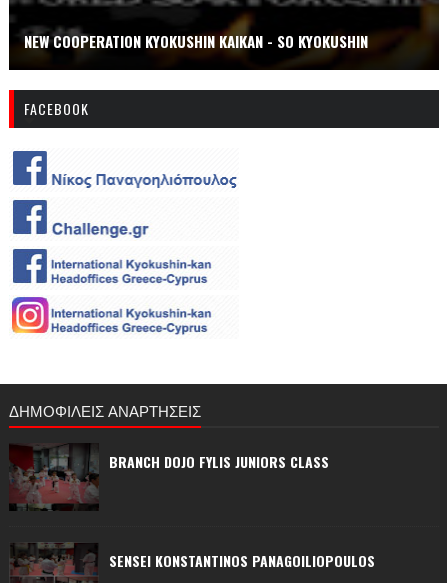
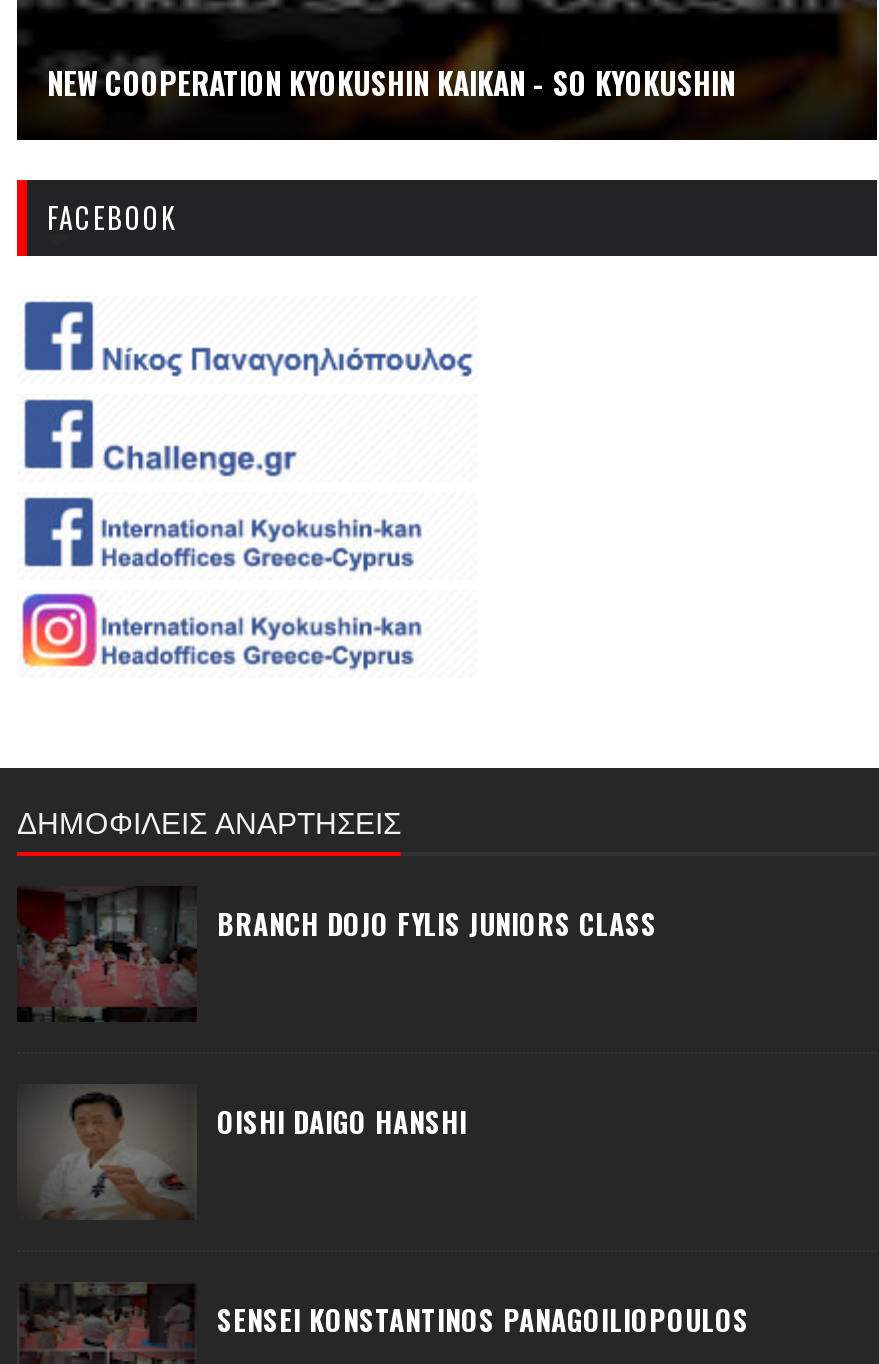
+ [image]
+ OISHI DAIGO HANSHI
